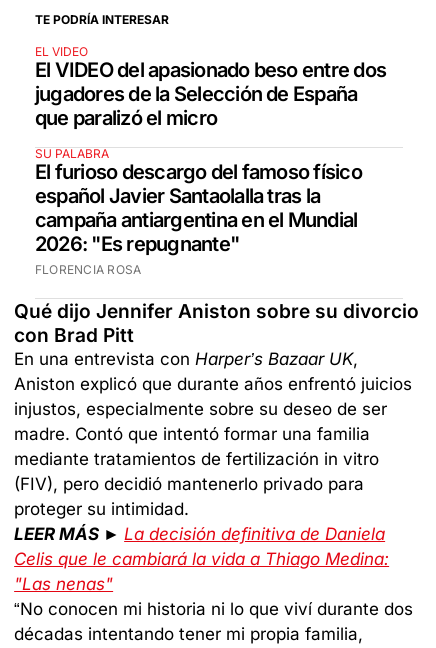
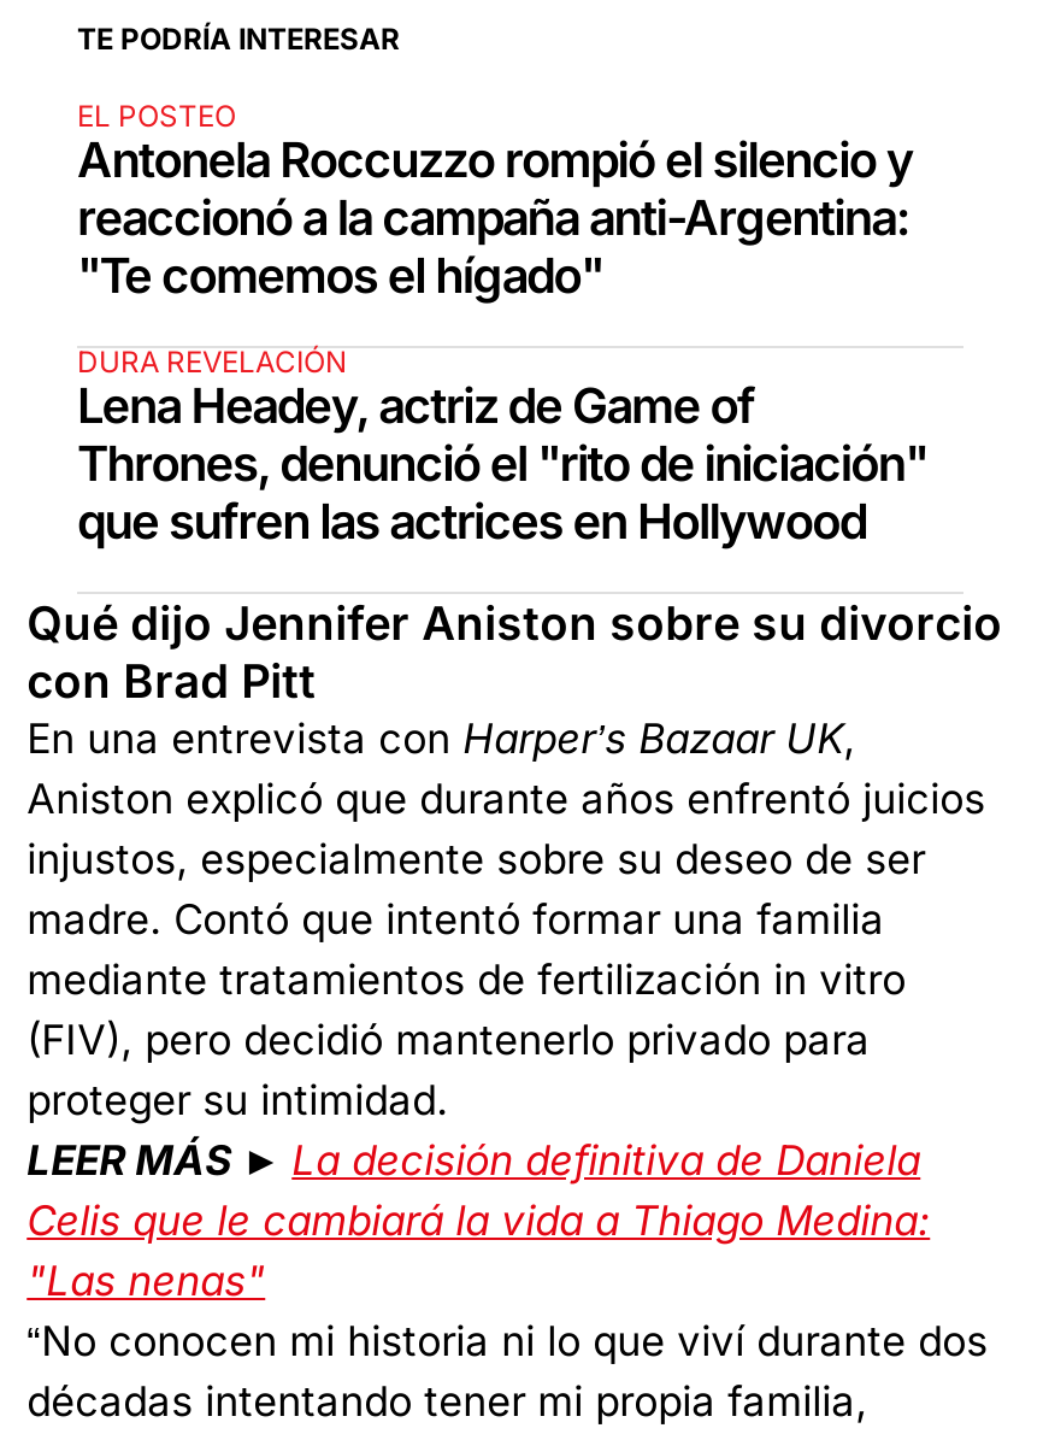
- EL VIDEO
- El VIDEO del apasionado beso entre dos
- jugadores de la Selección de España
- que paralizó el micro
+ EL POSTEO
+ Antonela Roccuzzo rompió el silencio y
+ reaccionó a la campaña anti-Argentina:
+ "Te comemos el hígado"

- SU PALABRA
- El furioso descargo del famoso físico
- español Javier Santaolalla tras la
- campaña antiargentina en el Mundial
- 2026: "Es repugnante"
- FLORENCIA ROSA
+ DURA REVELACIÓN
+ Lena Headey, actriz de Game of
+ Thrones, denunció el "rito de iniciación"
+ que sufren las actrices en Hollywood
